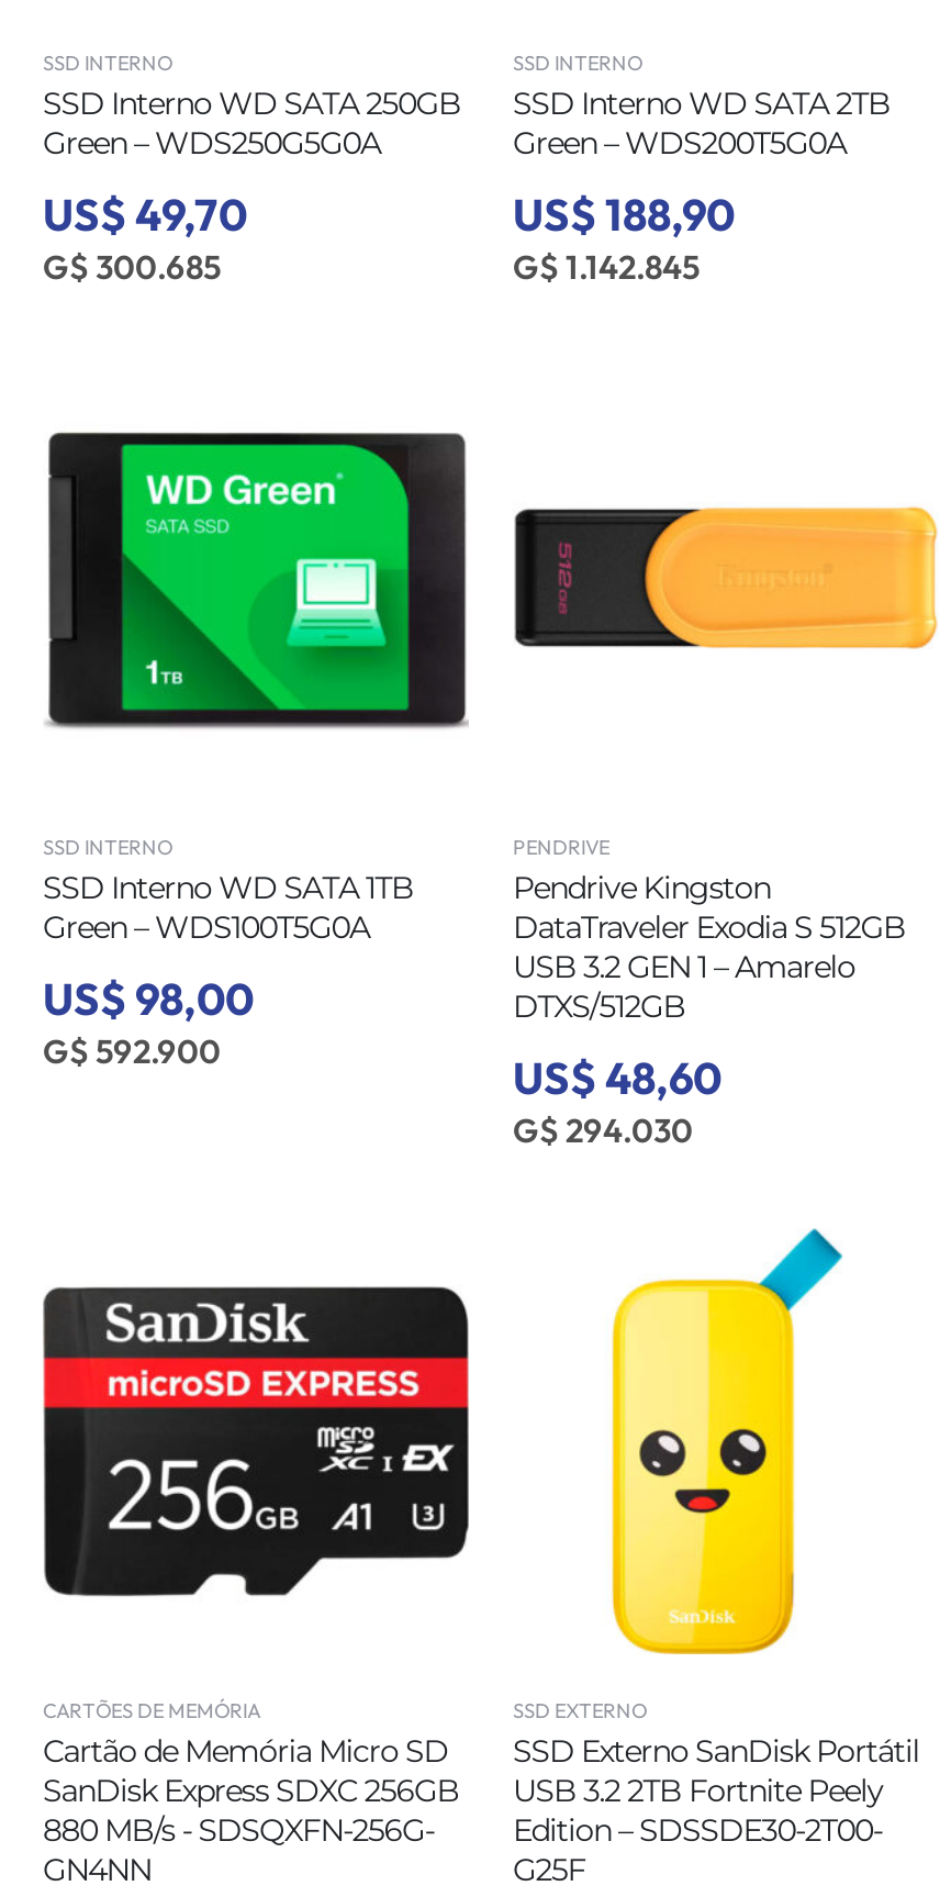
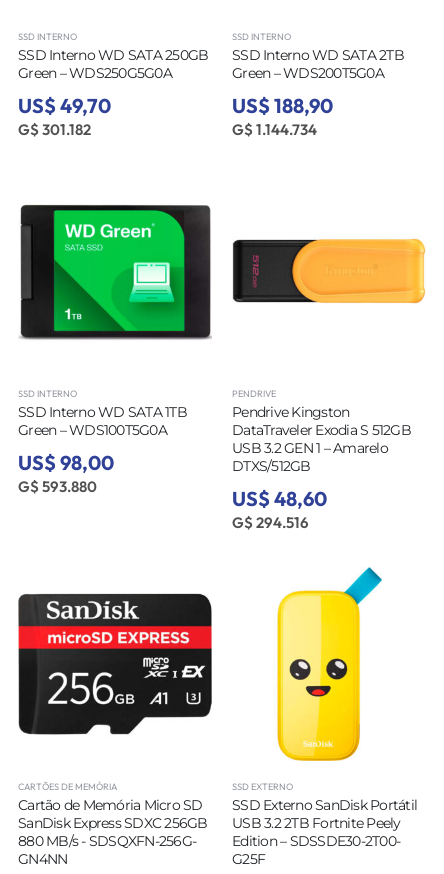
- G$ 300.685
+ G$ 301.182

- G$ 1.142.845
+ G$ 1.144.734

- G$ 592.900
+ G$ 593.880

- G$ 294.030
+ G$ 294.516
